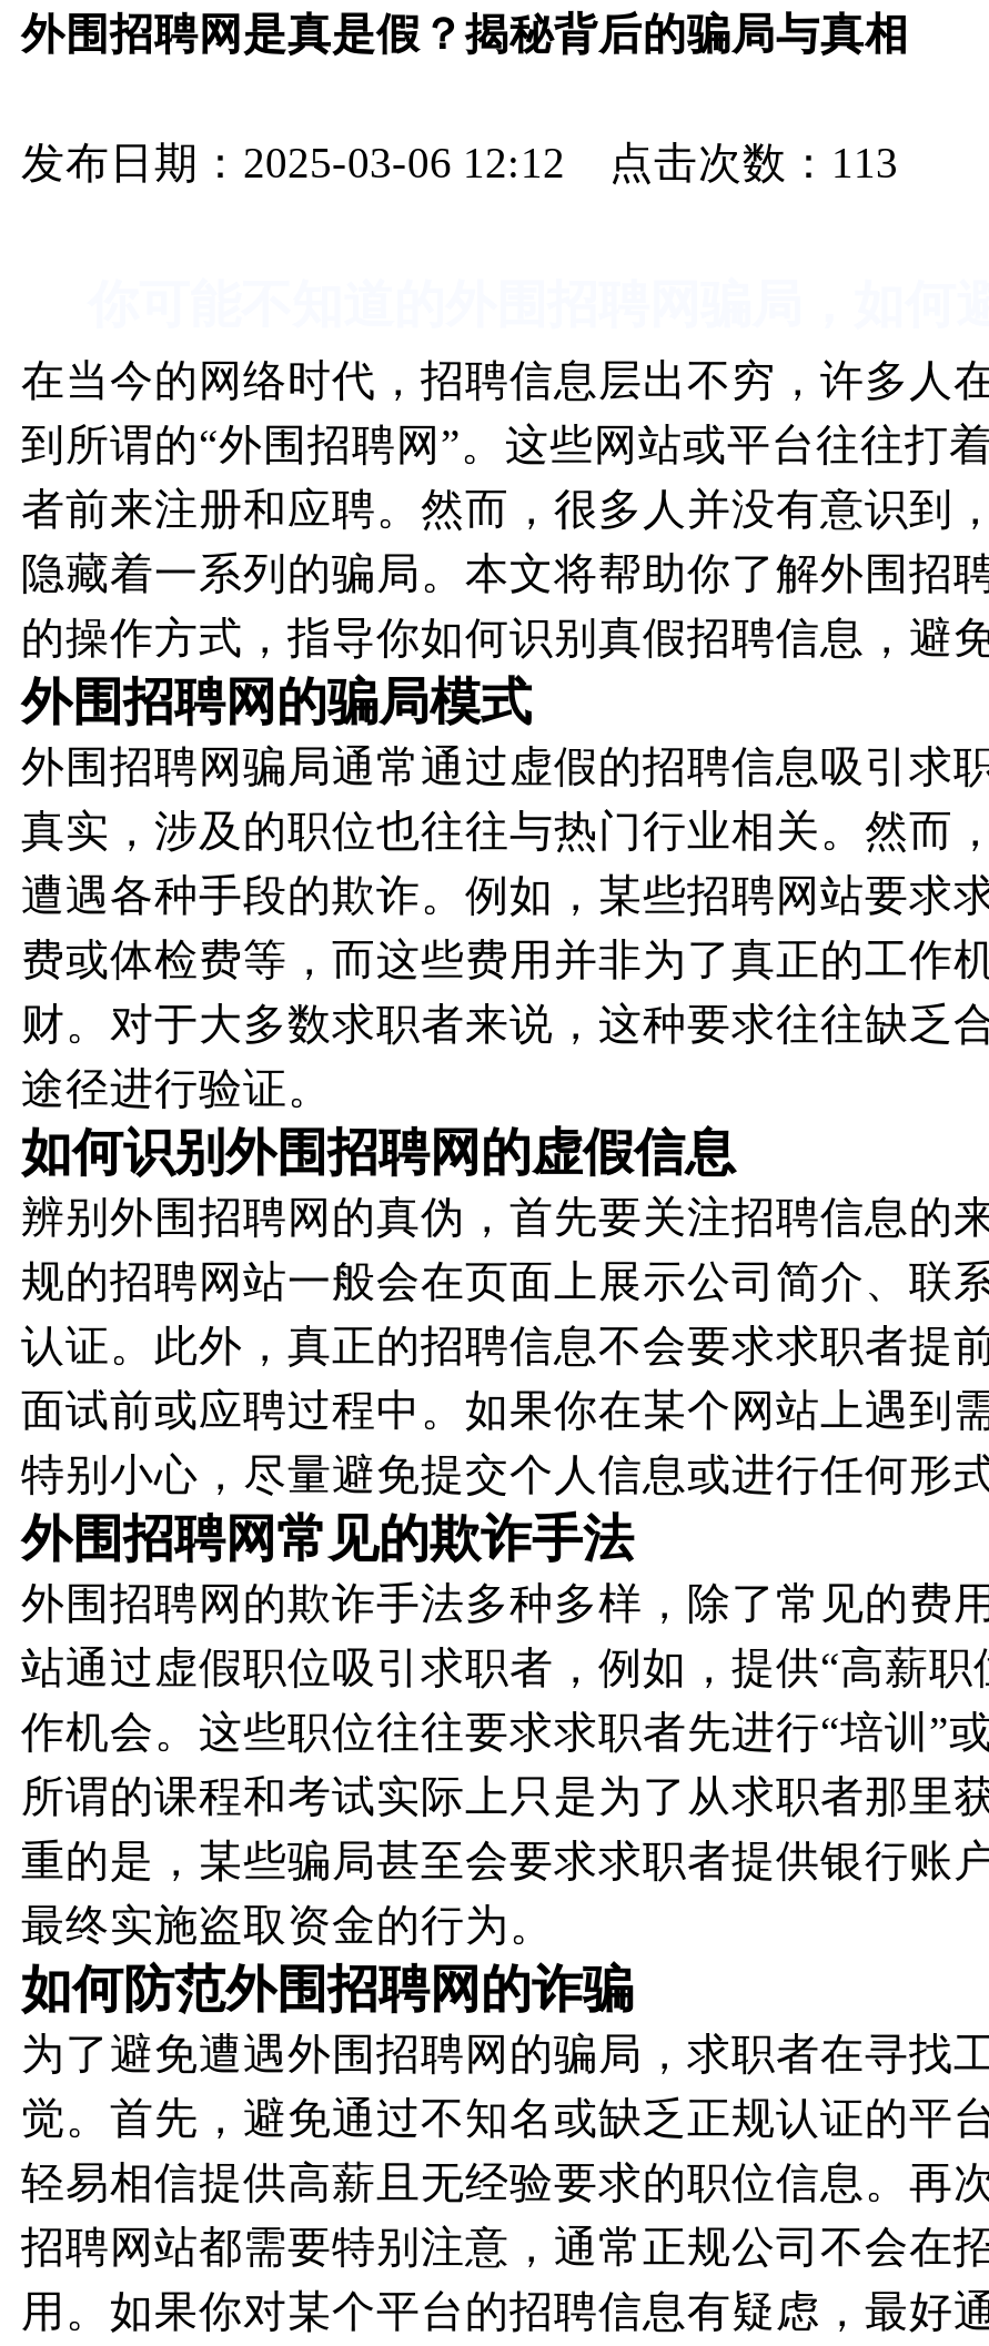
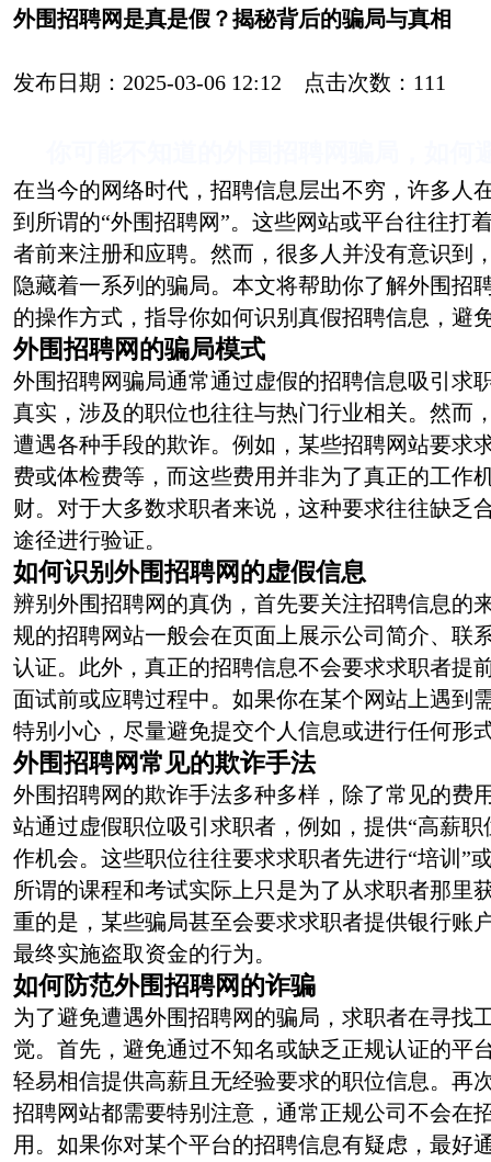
- 发布日期：2025-03-06 12:12 点击次数：113
+ 发布日期：2025-03-06 12:12 点击次数：111
